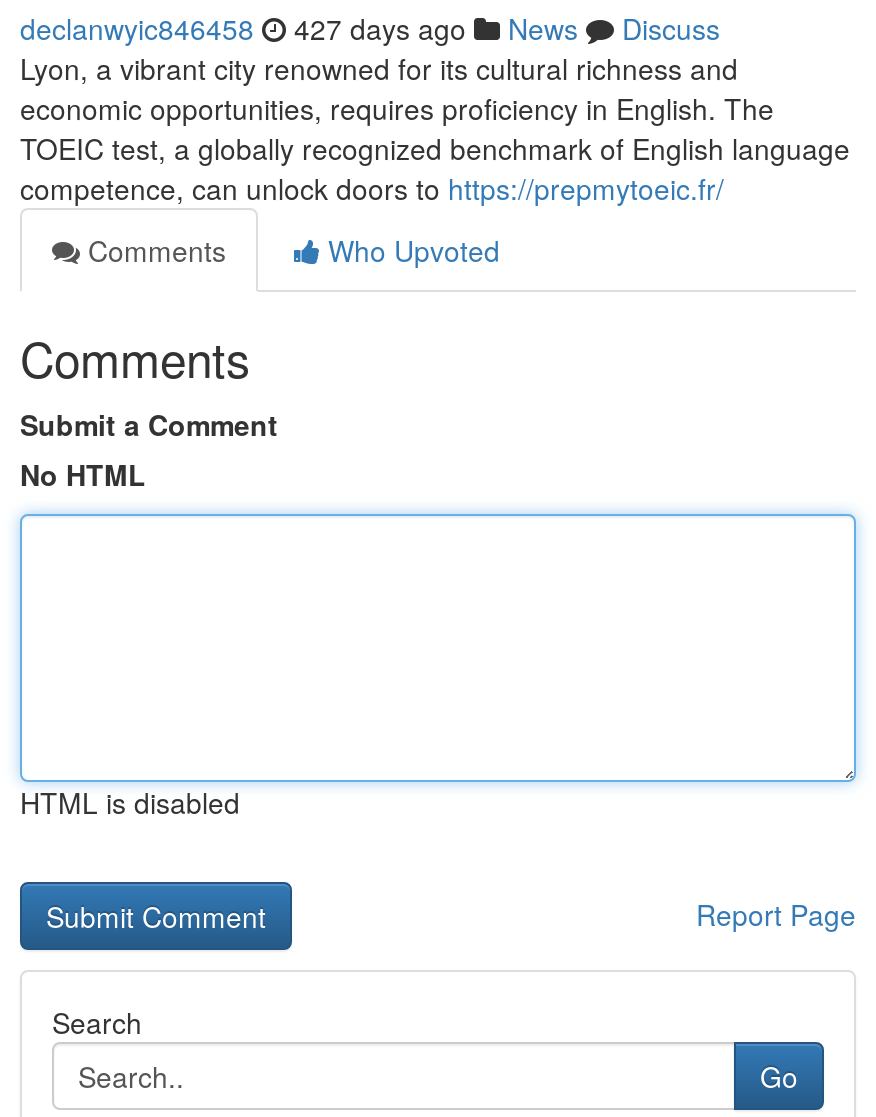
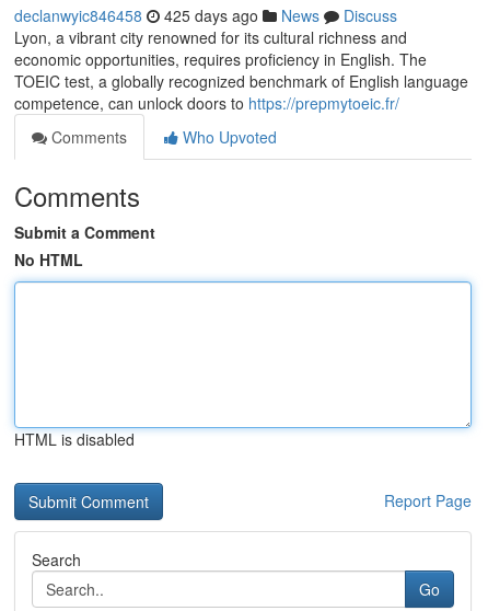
- declanwyic846458 427 days ago News Discuss
+ declanwyic846458 425 days ago News Discuss
